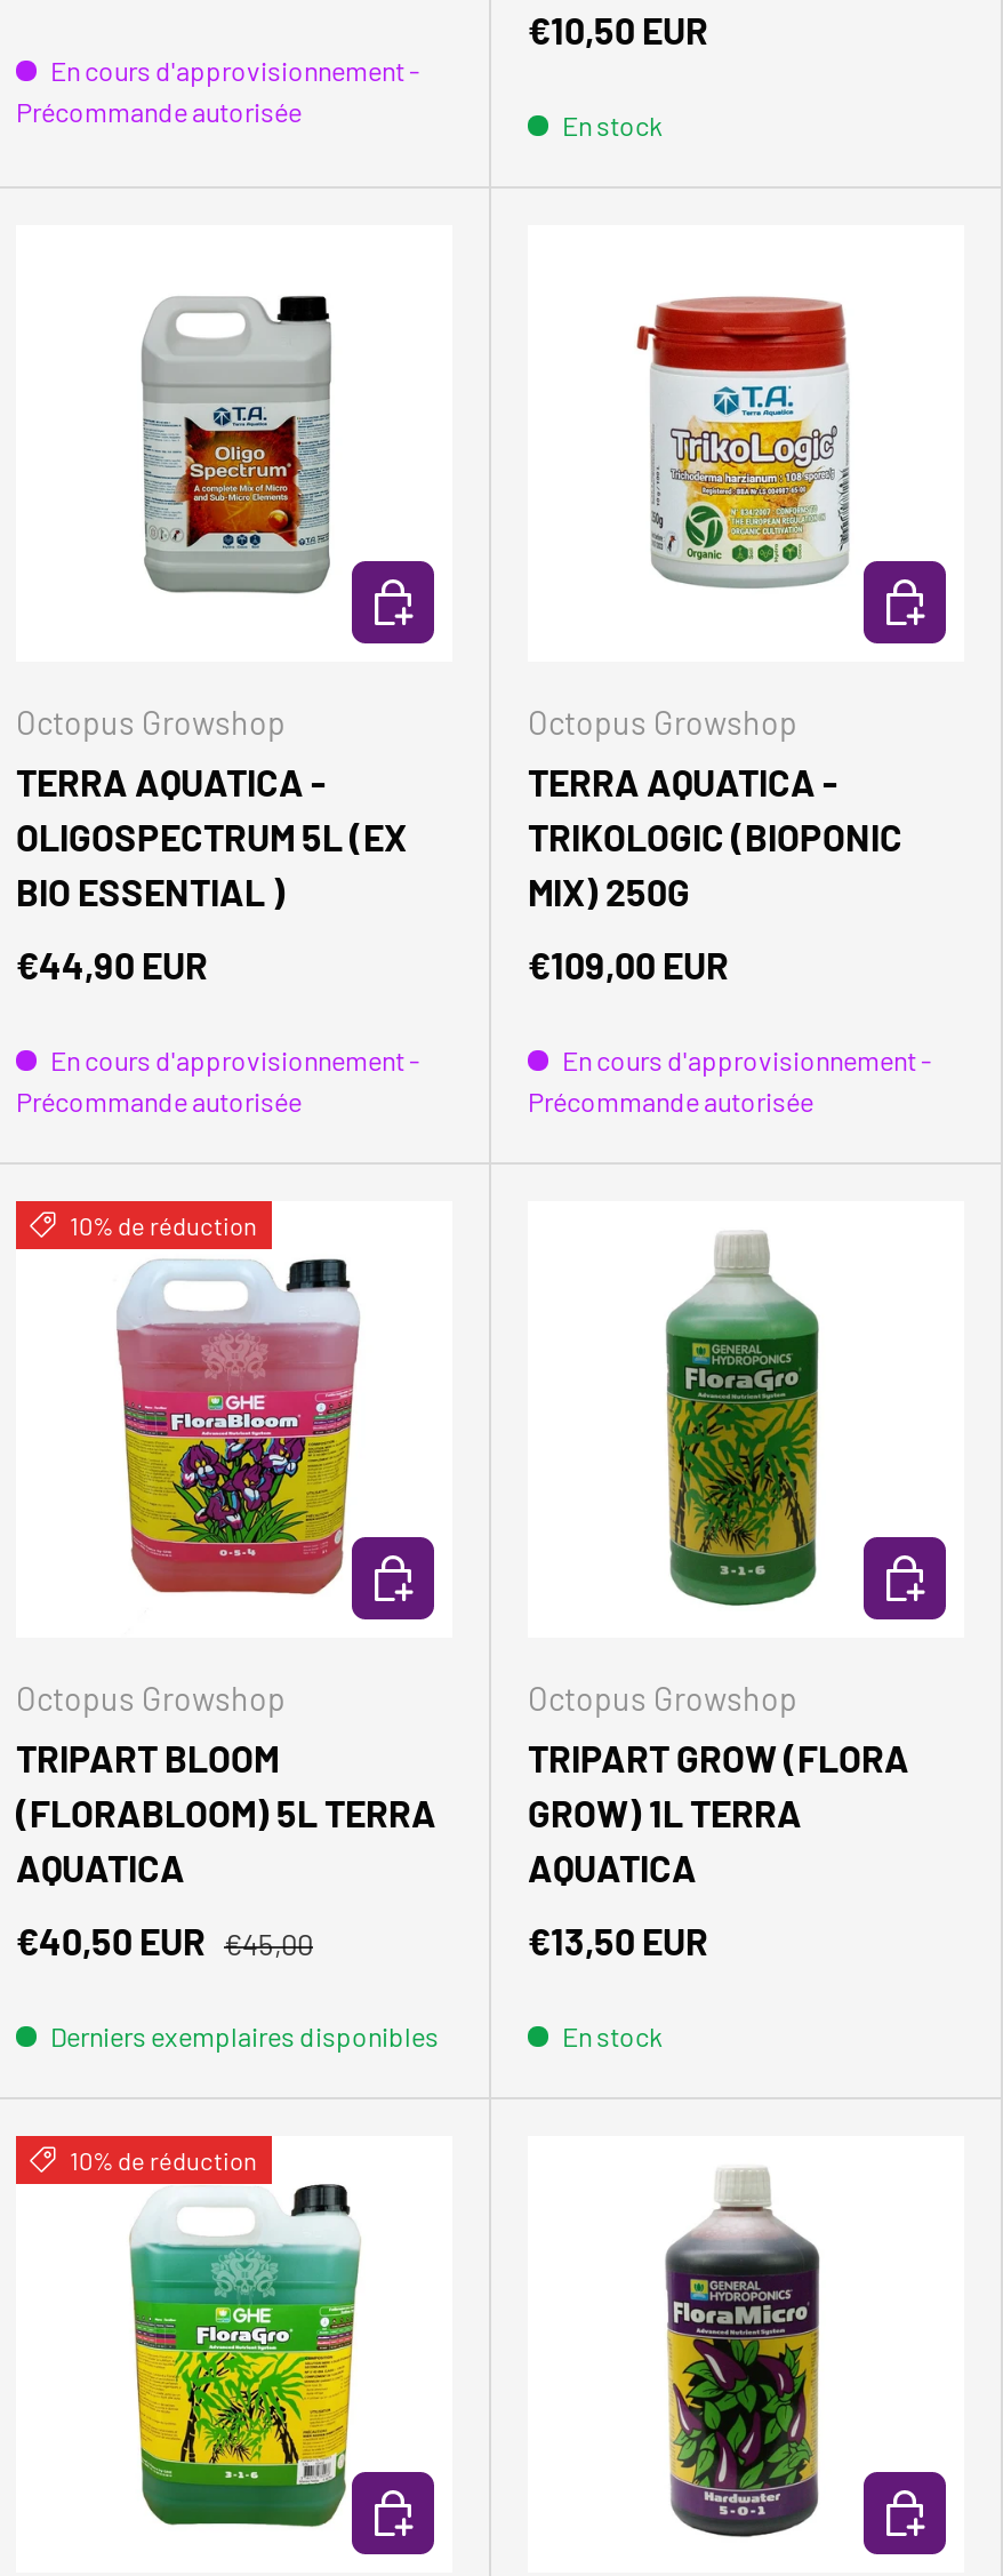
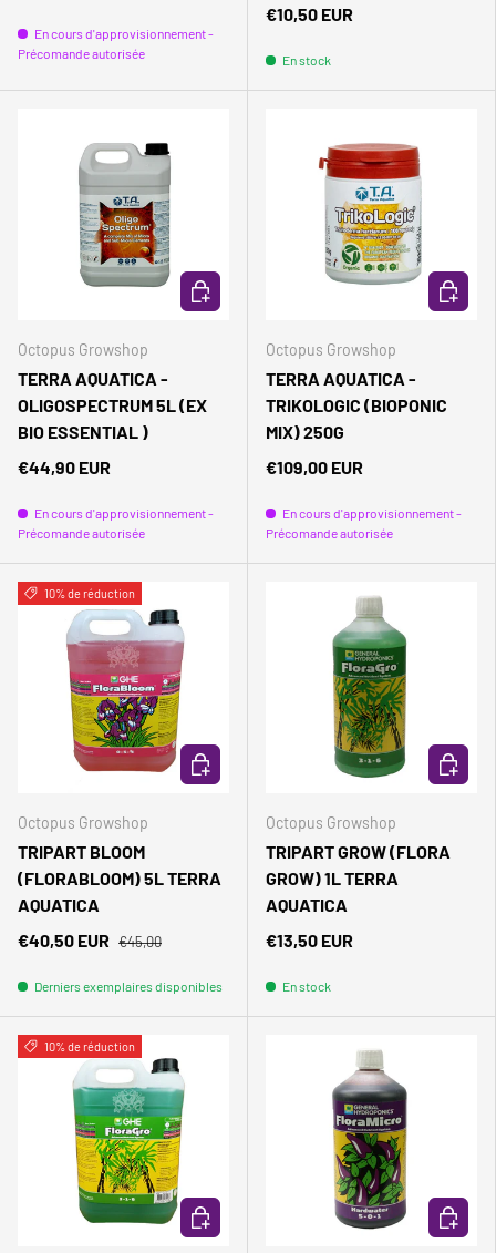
- Précommande autorisée
+ Précomande autorisée

- Précommande autorisée
+ Précomande autorisée

- Précommande autorisée
+ Précomande autorisée
